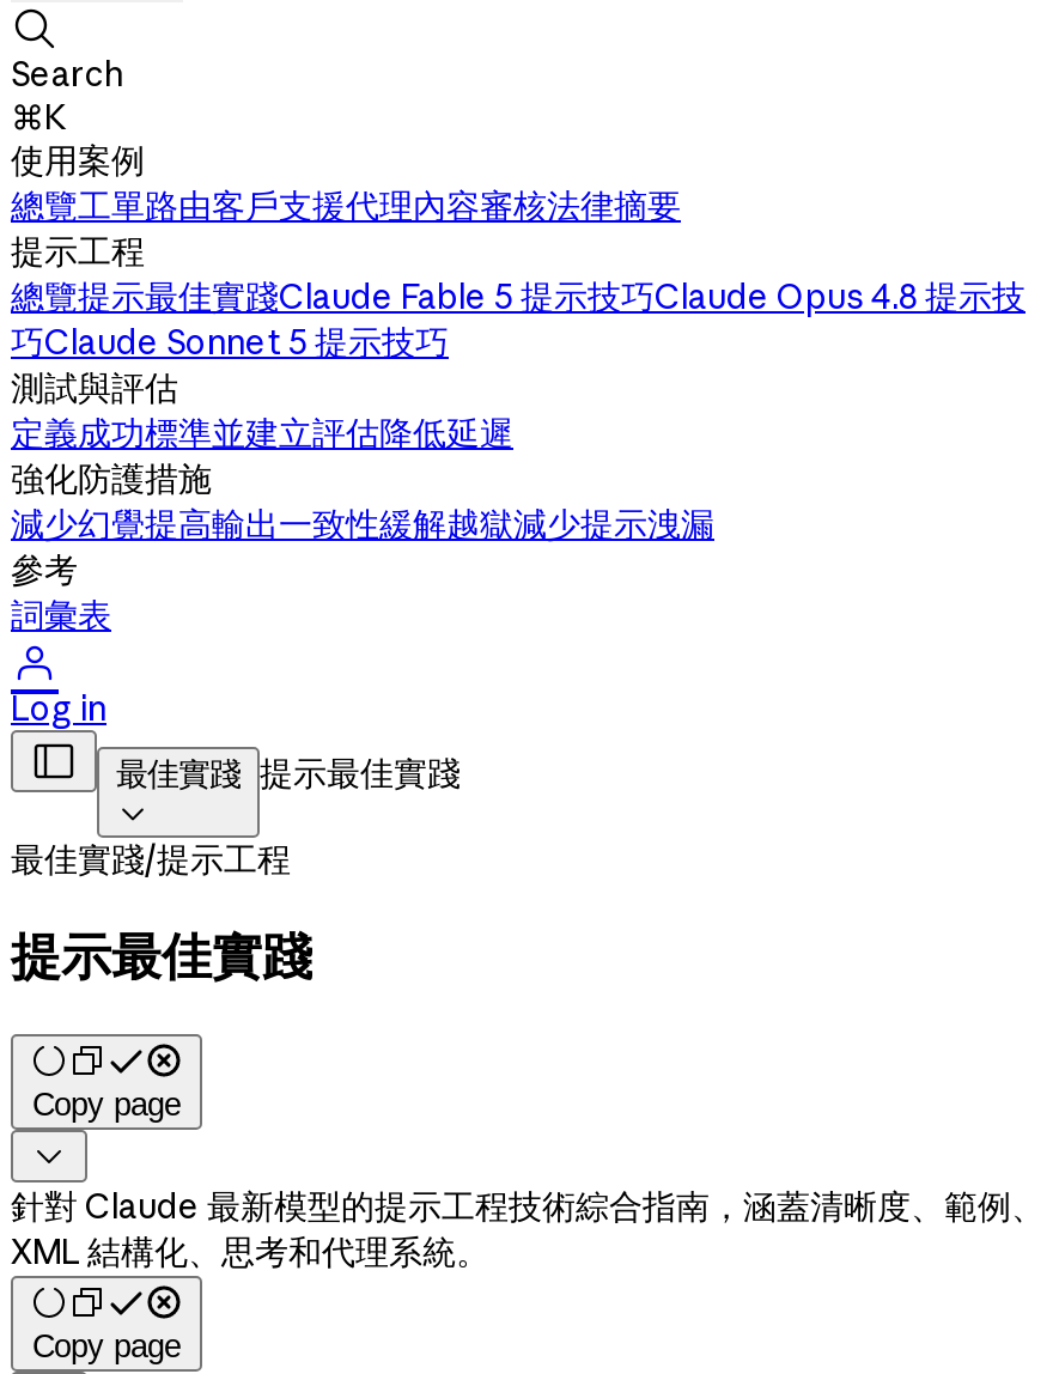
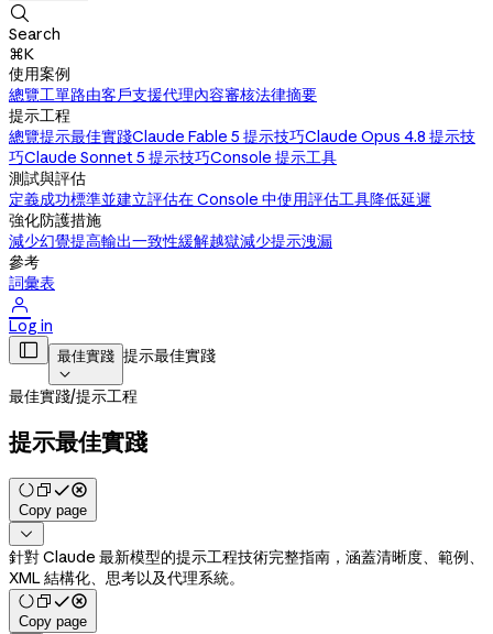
- 巧Claude Sonnet 5 提示技巧
+ 巧Claude Sonnet 5 提示技巧Console 提示工具

- 定義成功標準並建立評估降低延遲
+ 定義成功標準並建立評估在 Console 中使用評估工具降低延遲

- 針對 Claude 最新模型的提示工程技術綜合指南，涵蓋清晰度、範例、
- XML 結構化、思考和代理系統。
+ 針對 Claude 最新模型的提示工程技術完整指南，涵蓋清晰度、範例、
+ XML 結構化、思考以及代理系統。
